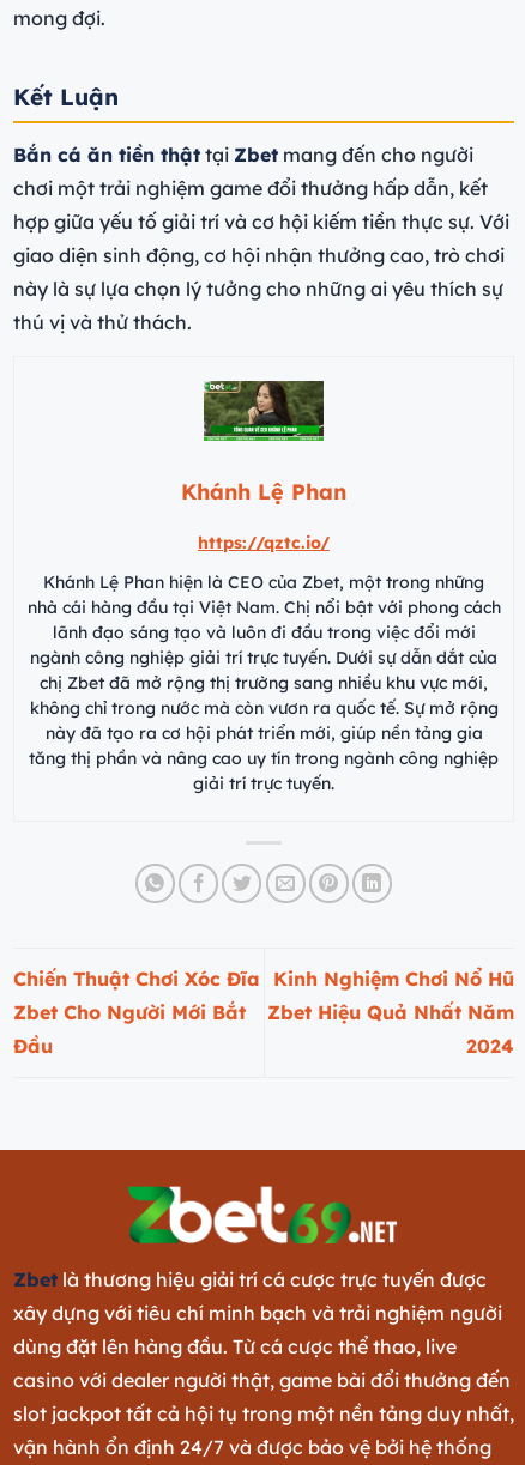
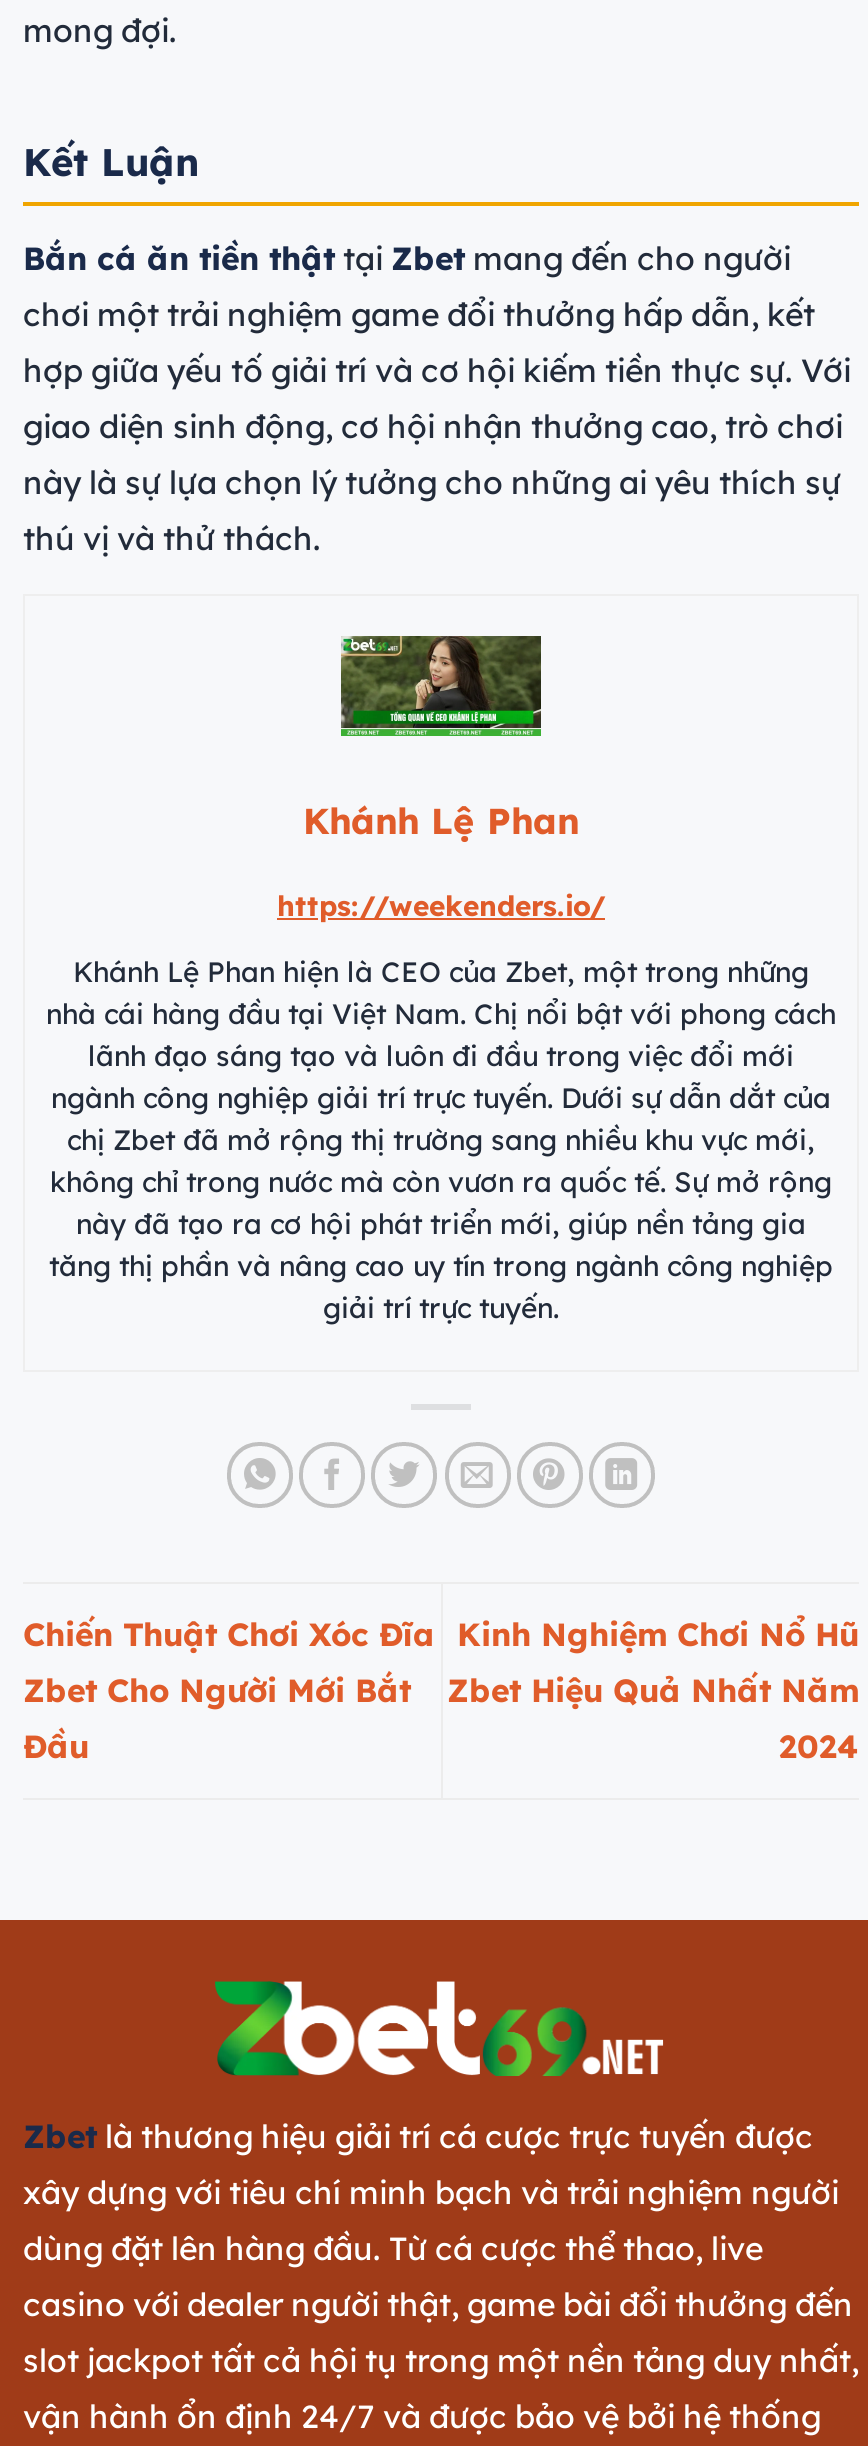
- https://qztc.io/
+ https://weekenders.io/
